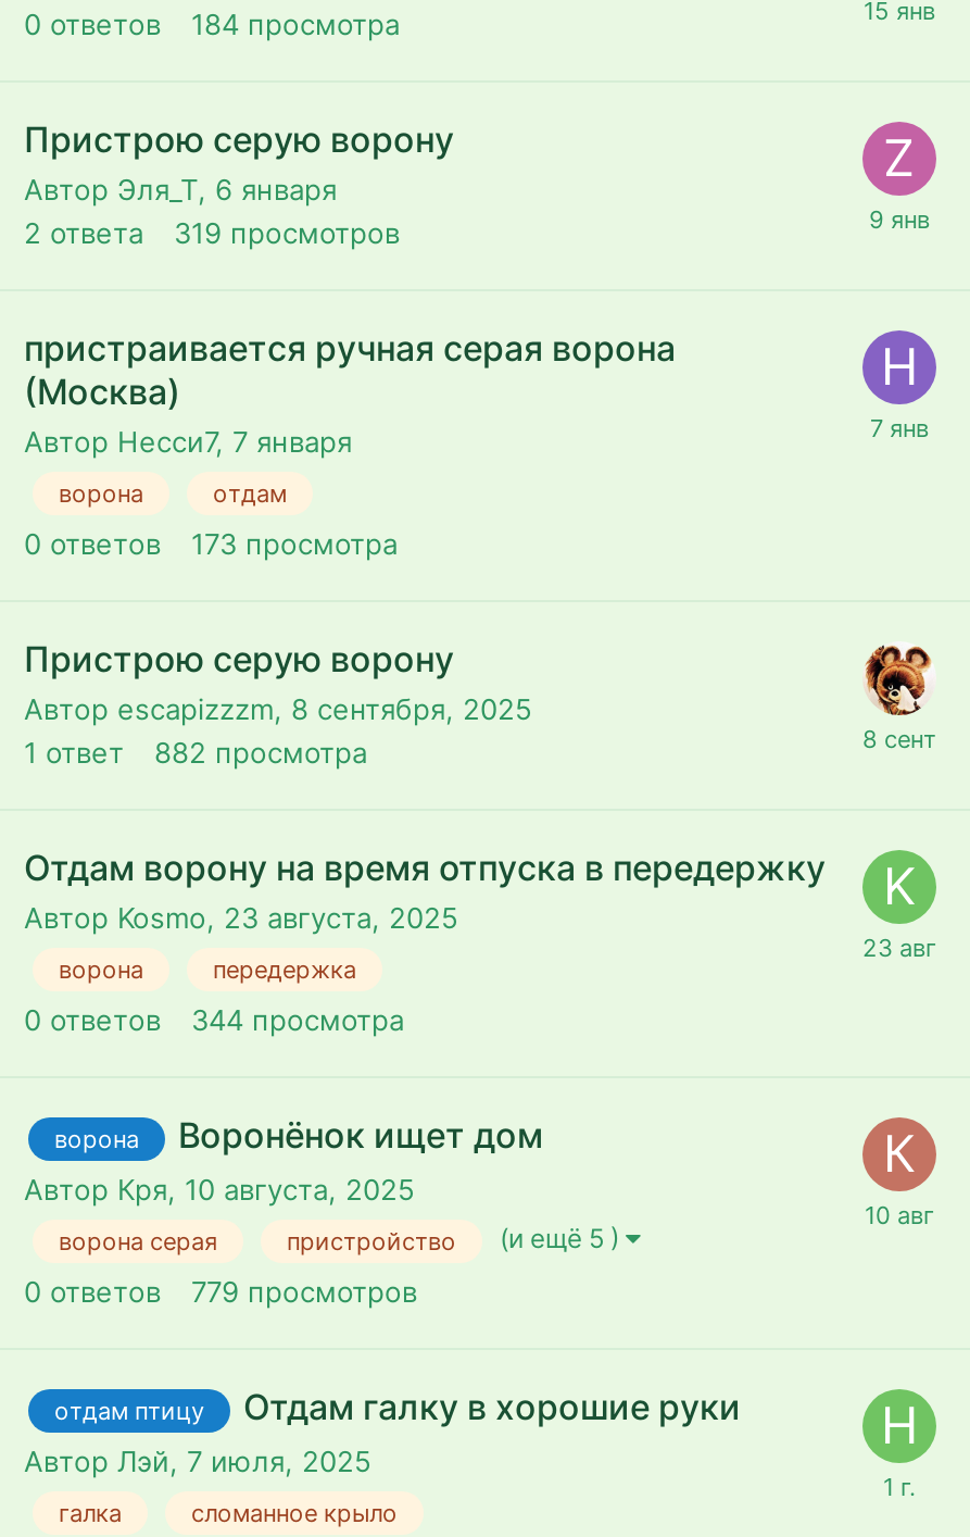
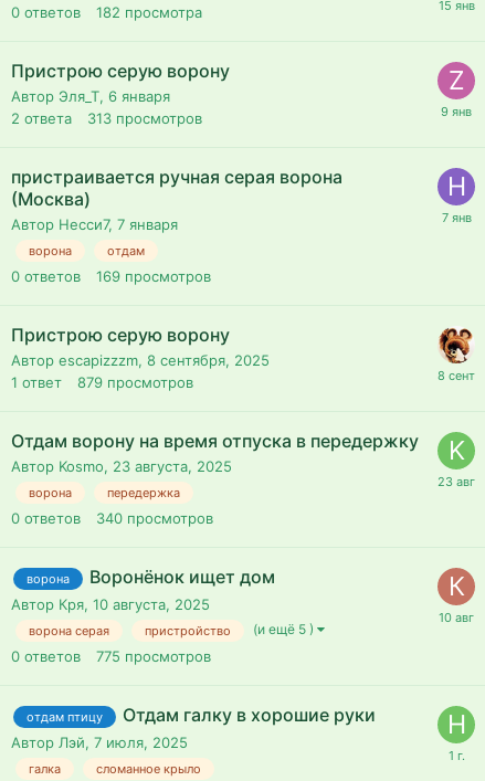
- 0 ответов 184 просмотра
+ 0 ответов 182 просмотра

- 2 ответа 319 просмотров
+ 2 ответа 313 просмотров

- 0 ответов 173 просмотра
+ 0 ответов 169 просмотров

- 1 ответ 882 просмотра
+ 1 ответ 879 просмотров

- 0 ответов 344 просмотра
+ 0 ответов 340 просмотров

- 0 ответов 779 просмотров
+ 0 ответов 775 просмотров
